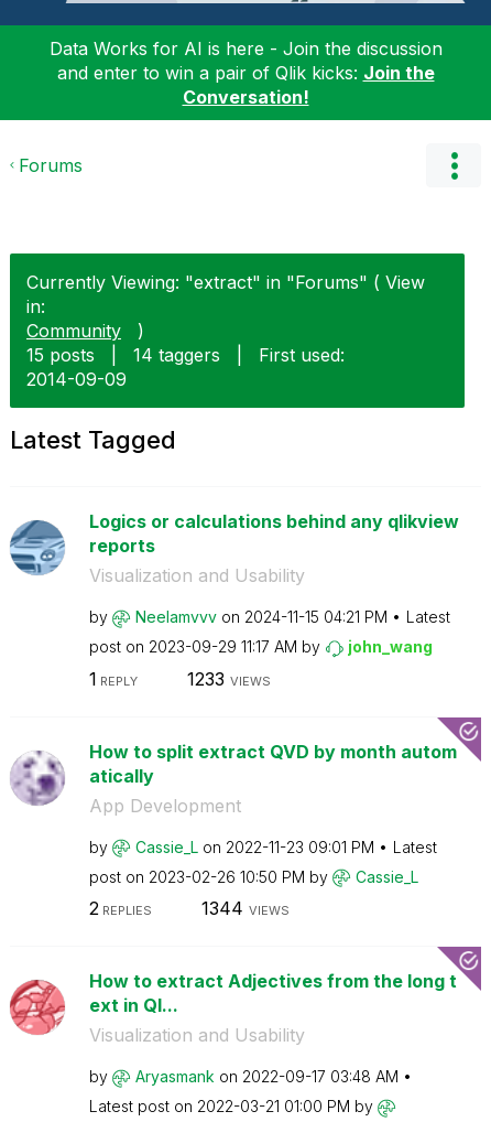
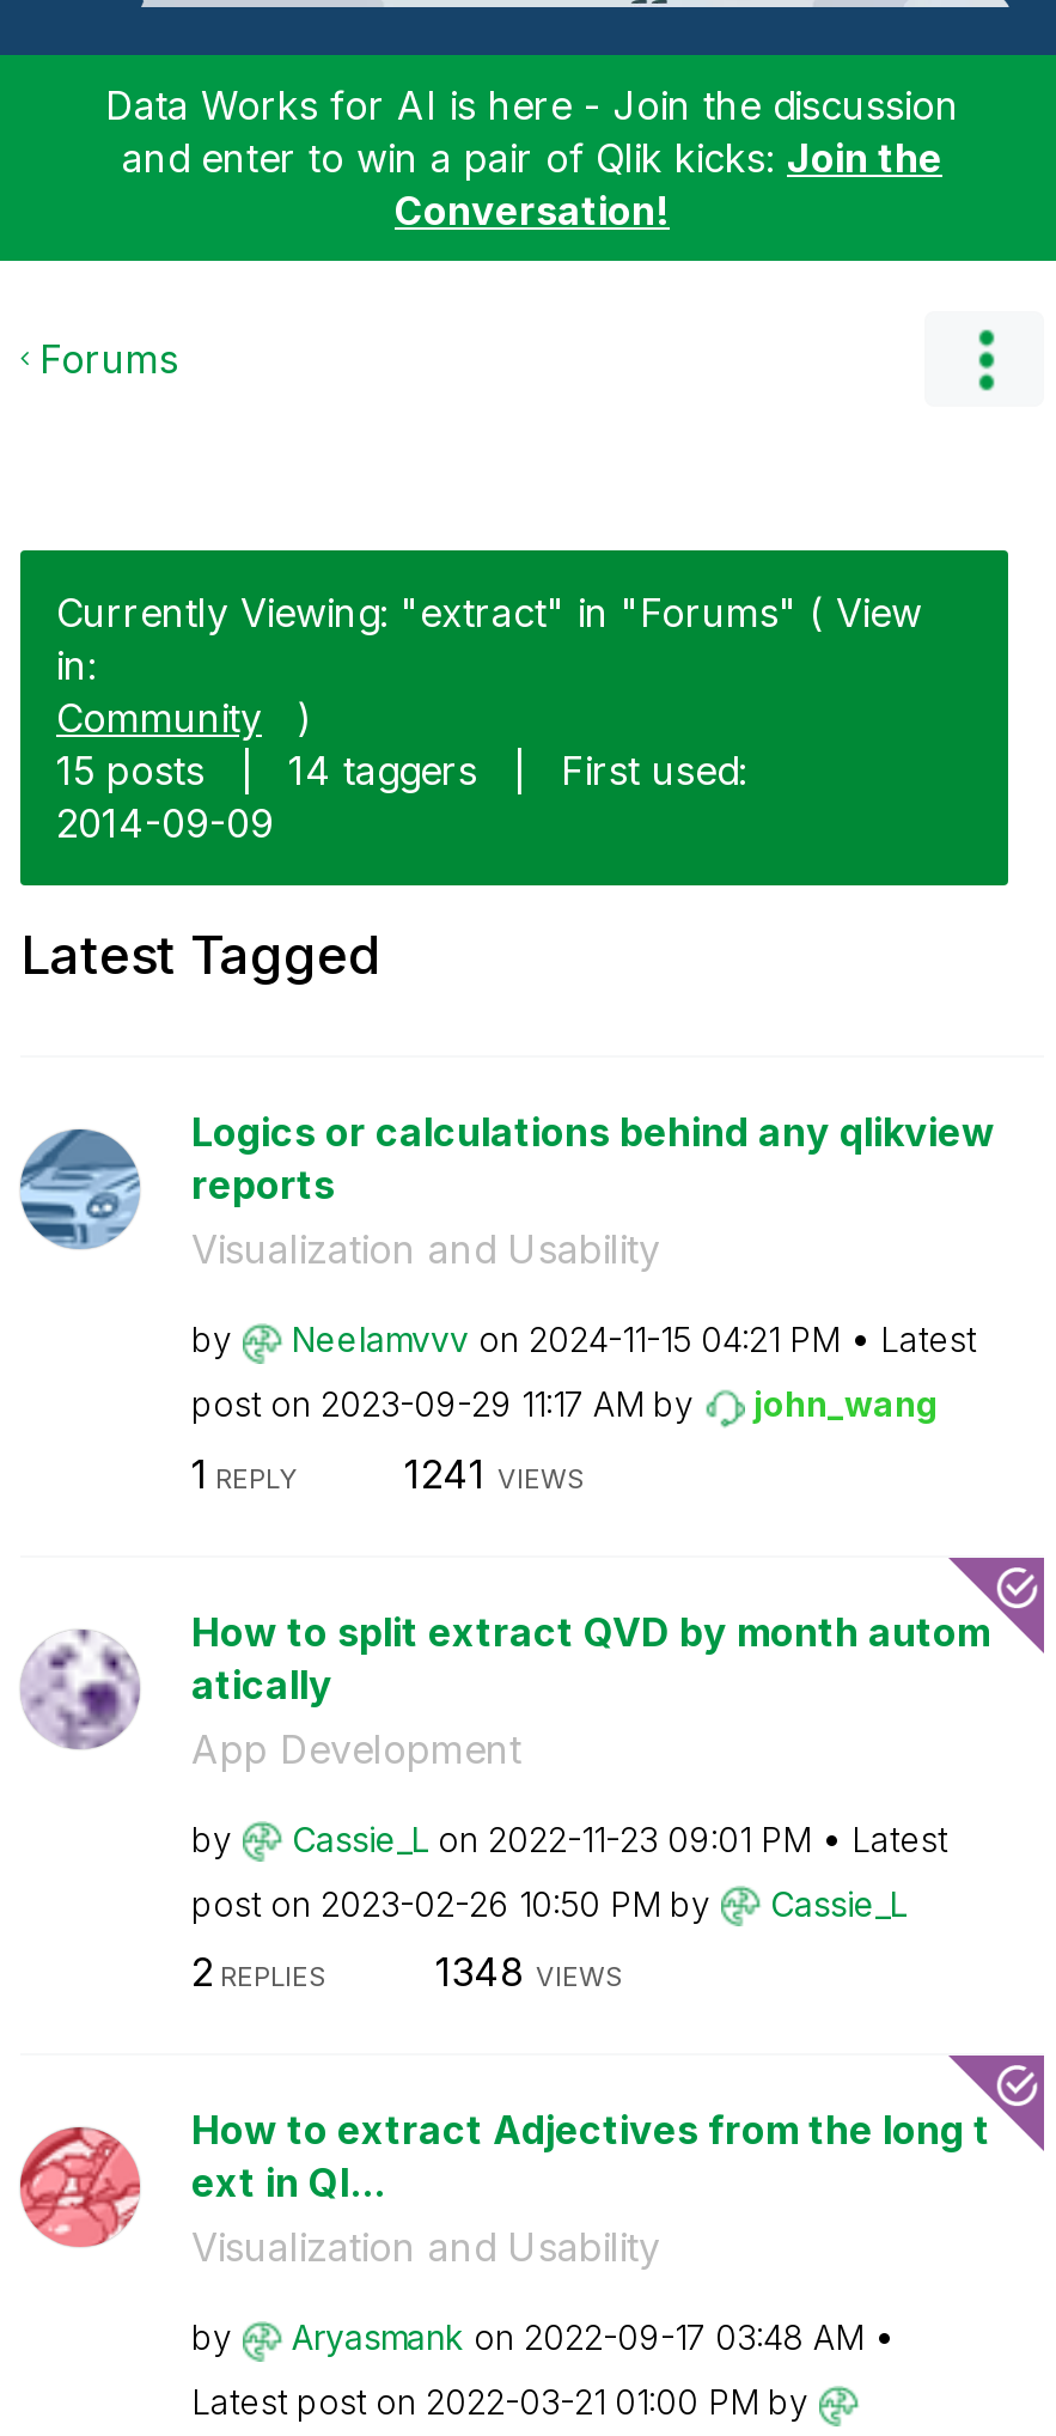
- 1233 VIEWS
+ 1241 VIEWS

- 1344 VIEWS
+ 1348 VIEWS
